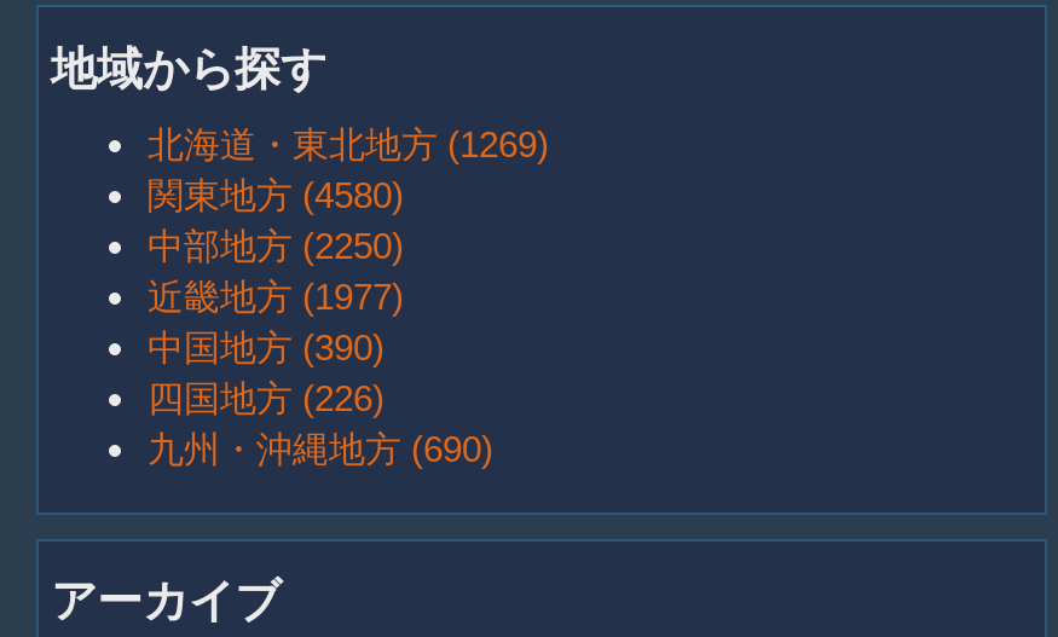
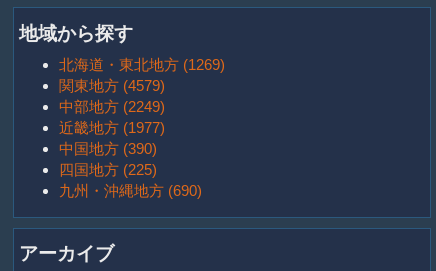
- 関東地方 (4580)
+ 関東地方 (4579)

- 中部地方 (2250)
+ 中部地方 (2249)

- 四国地方 (226)
+ 四国地方 (225)
